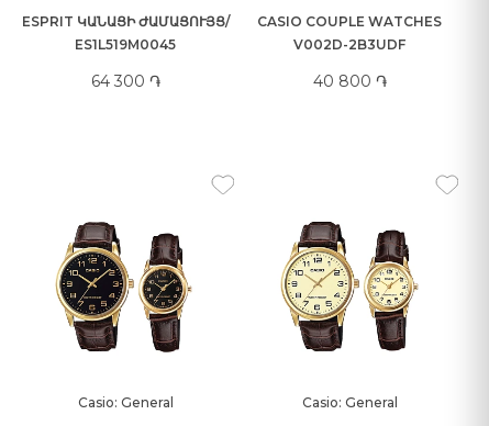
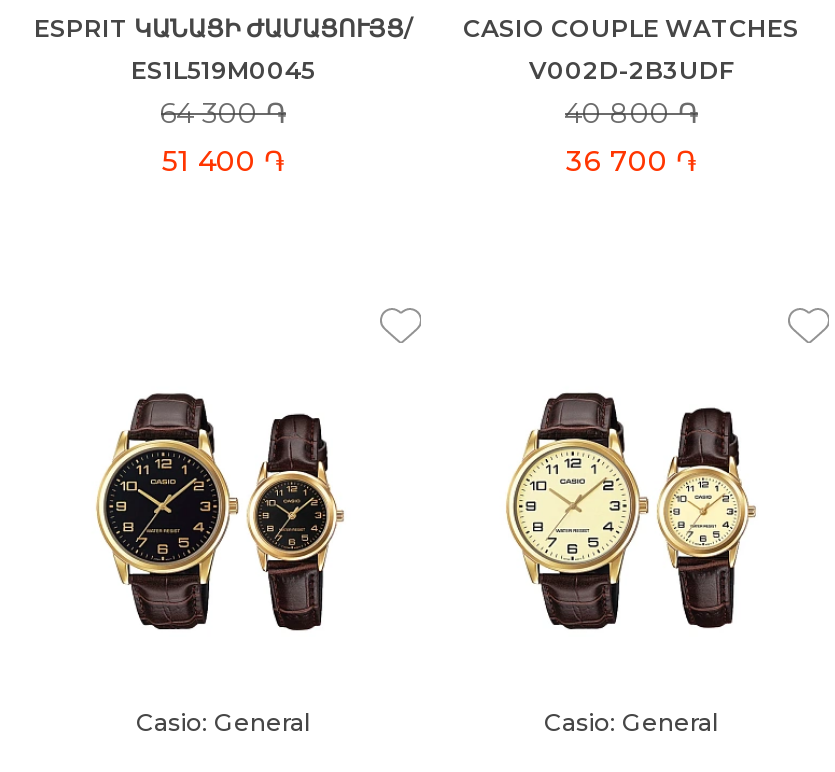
+ 51 400 ֏

+ 36 700 ֏
